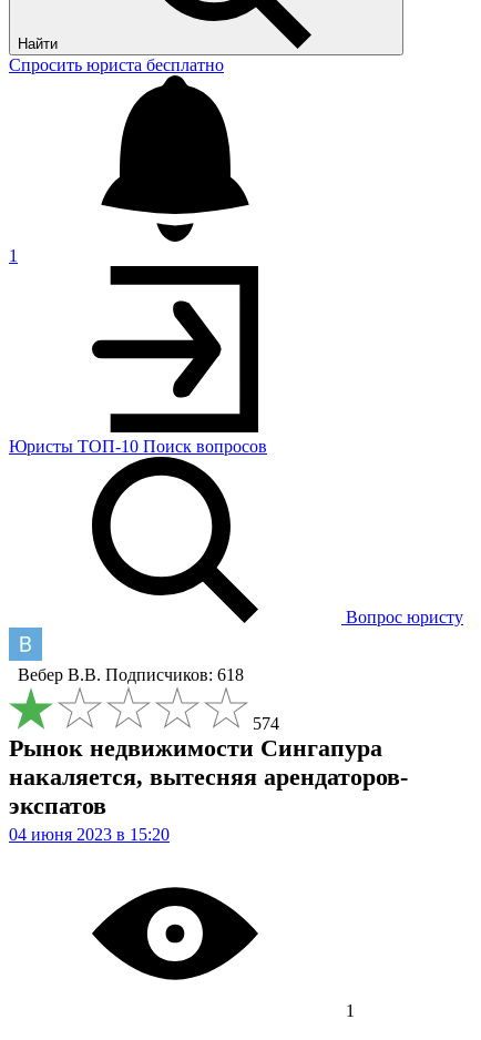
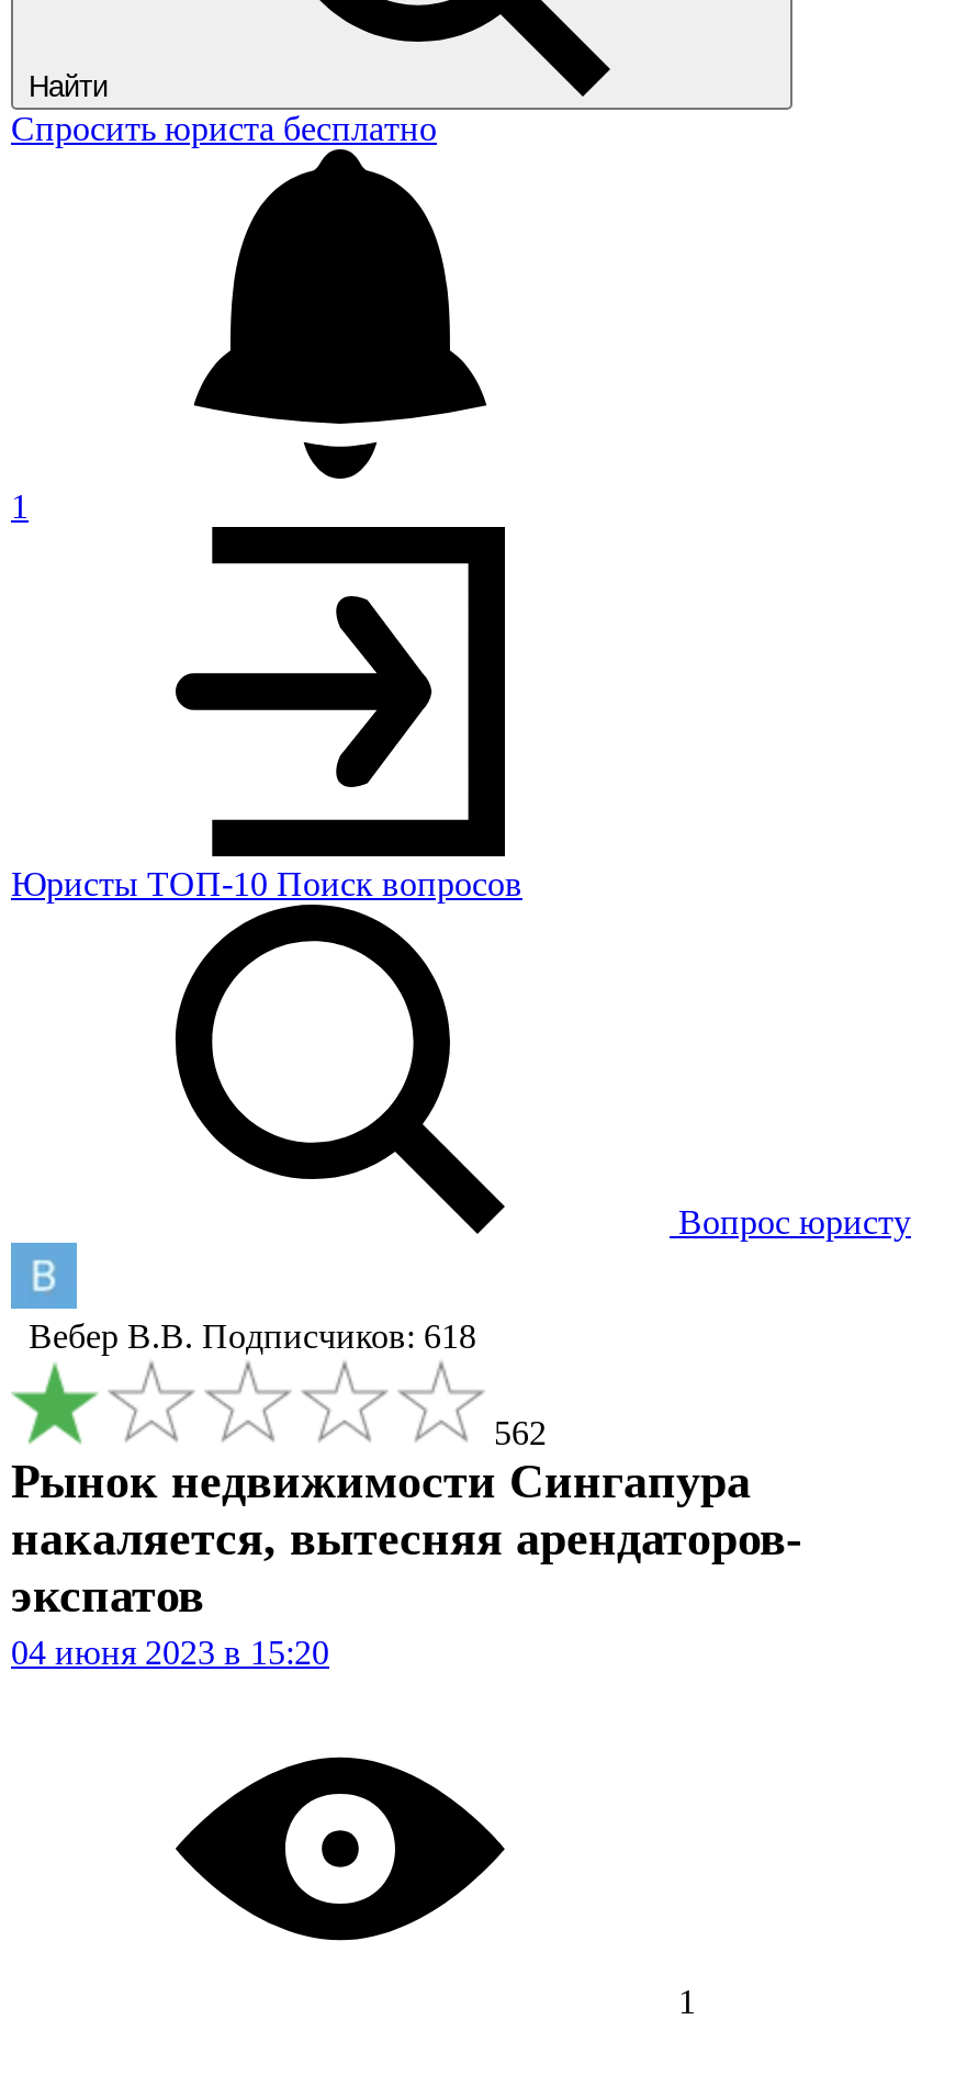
- 574
+ 562
